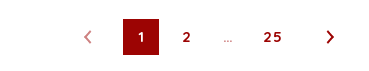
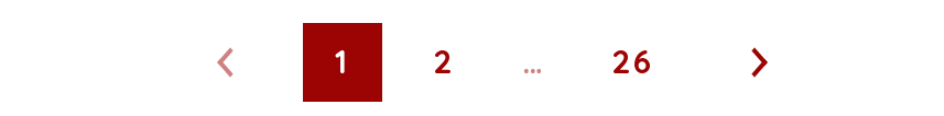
- 25
+ 26
